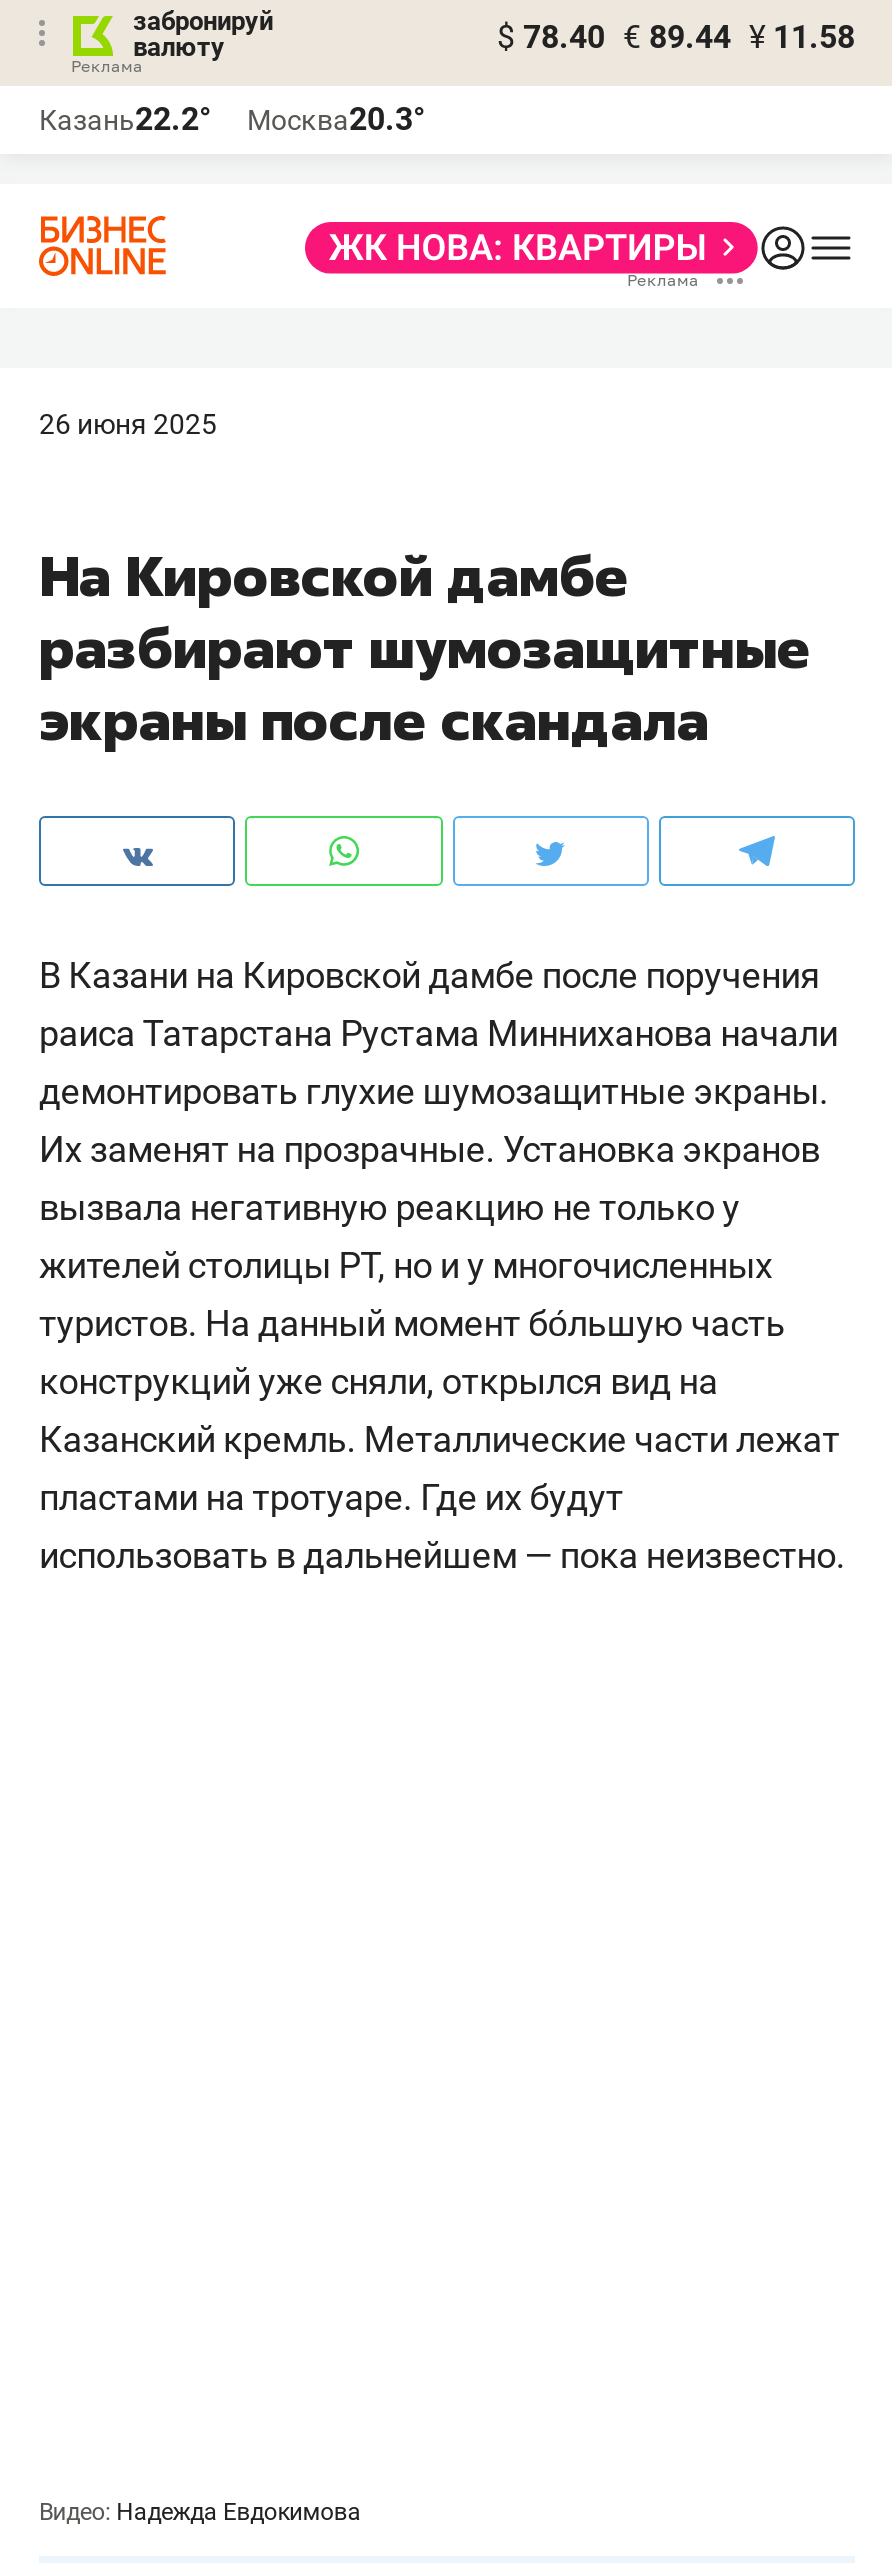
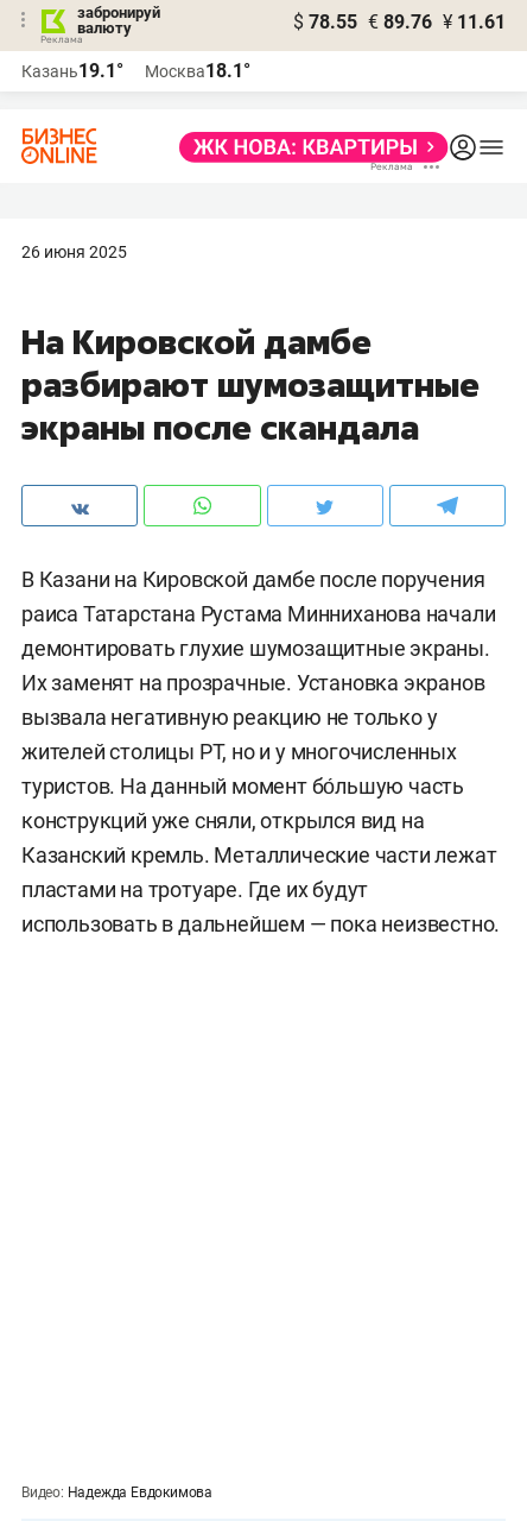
- $ 78.40 € 89.44 ¥ 11.58
+ $ 78.55 € 89.76 ¥ 11.61

- Казань22.2°
+ Казань19.1°

- Москва20.3°
+ Москва18.1°
